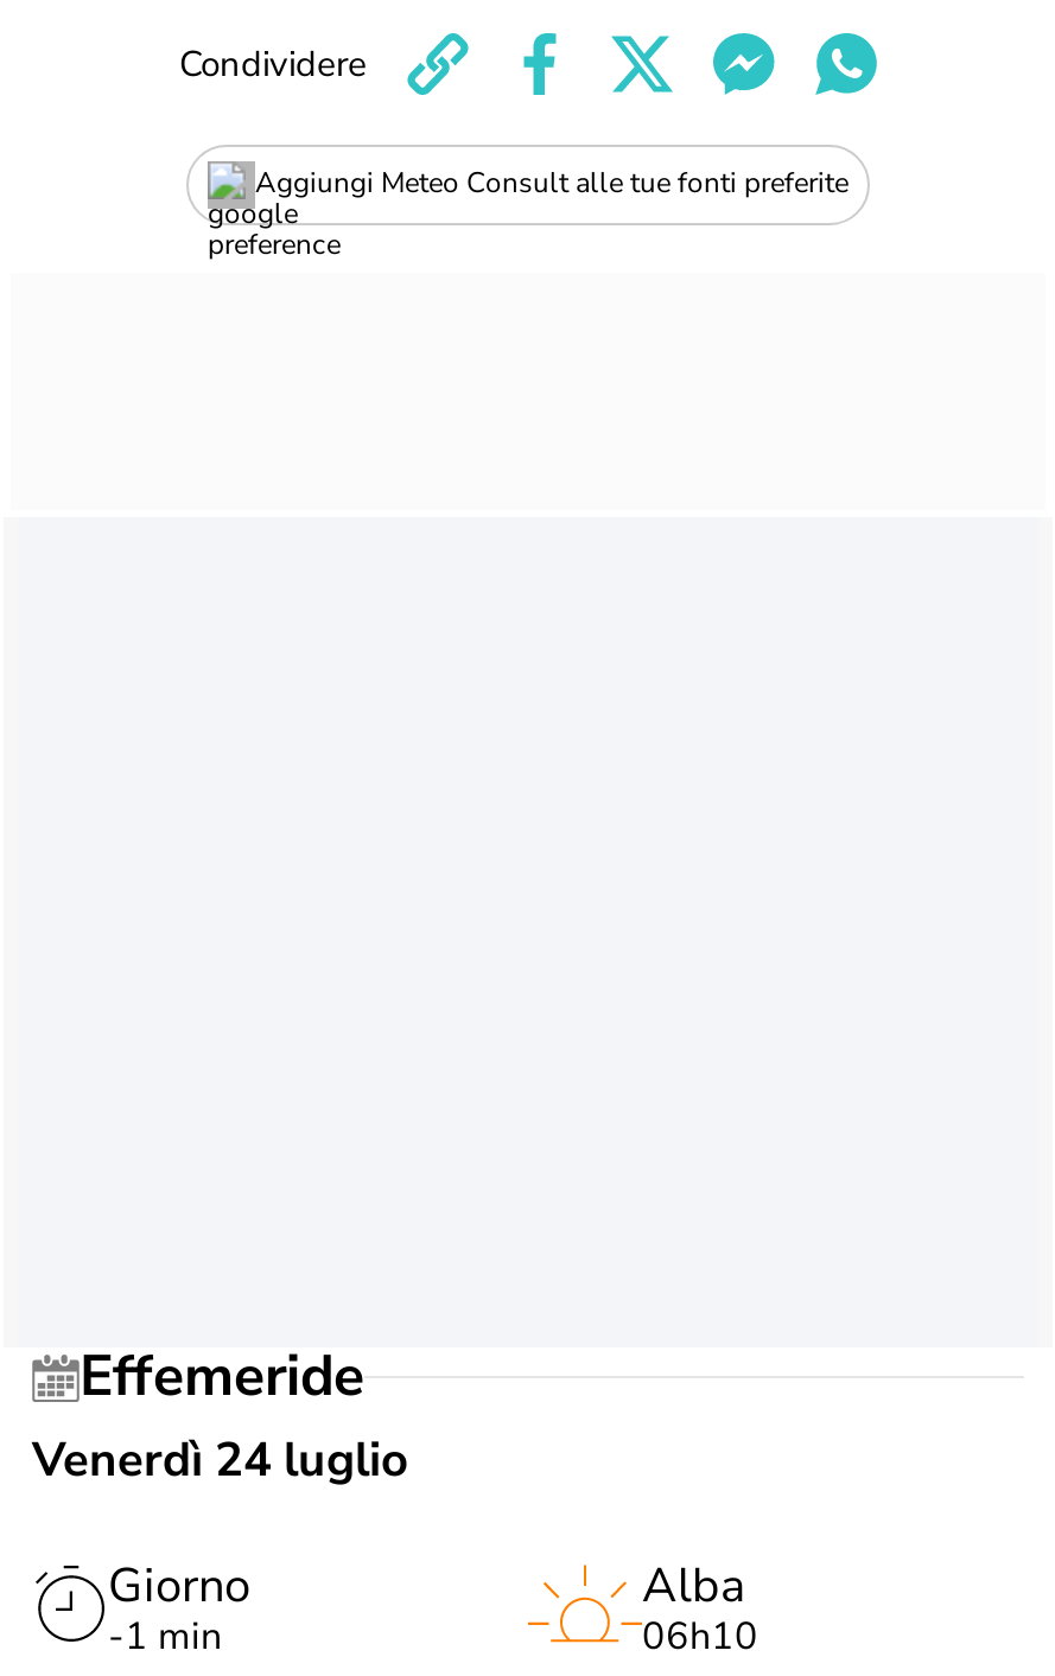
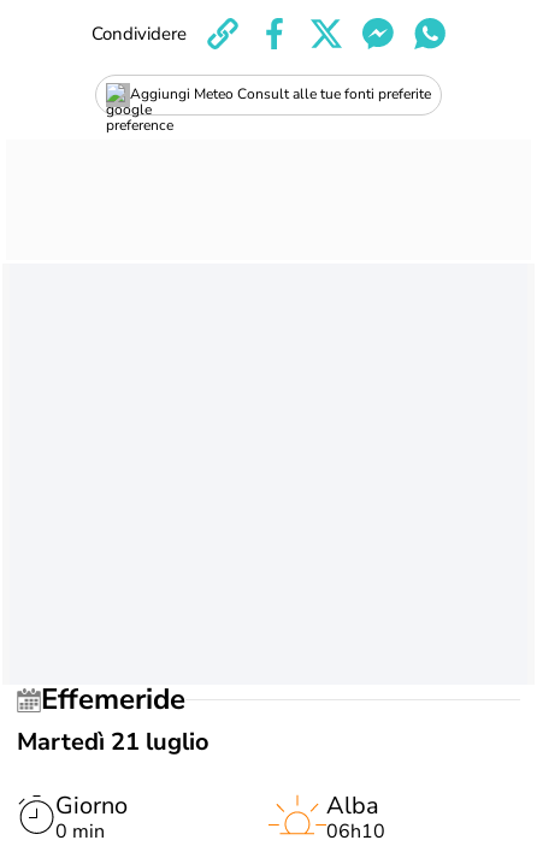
- Venerdì 24 luglio
+ Martedì 21 luglio

- -1 min
+ 0 min
